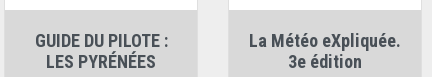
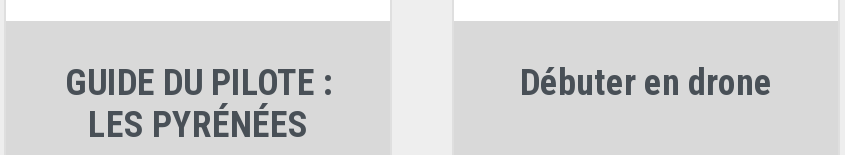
- La Météo eXpliquée.
- 3e édition
+ Débuter en drone
